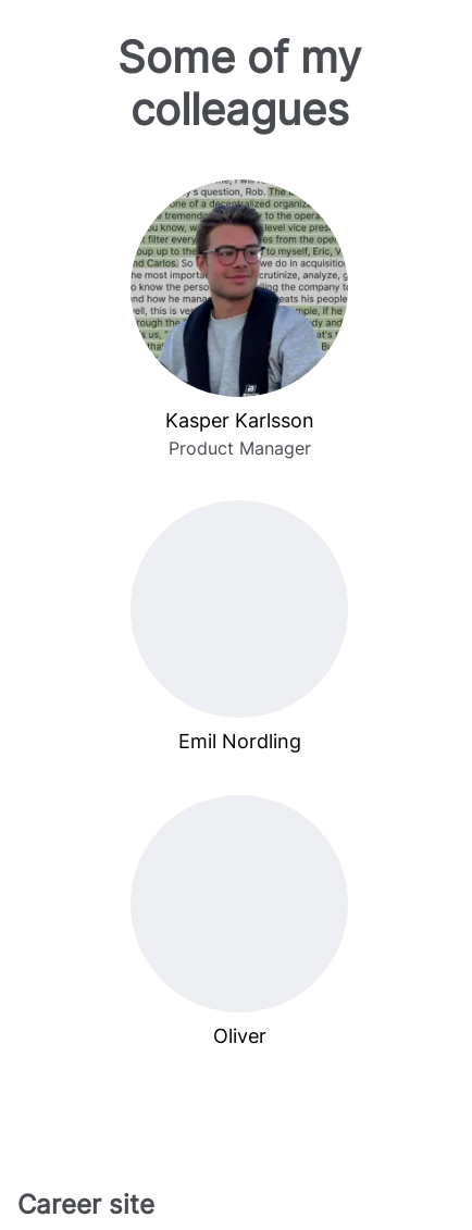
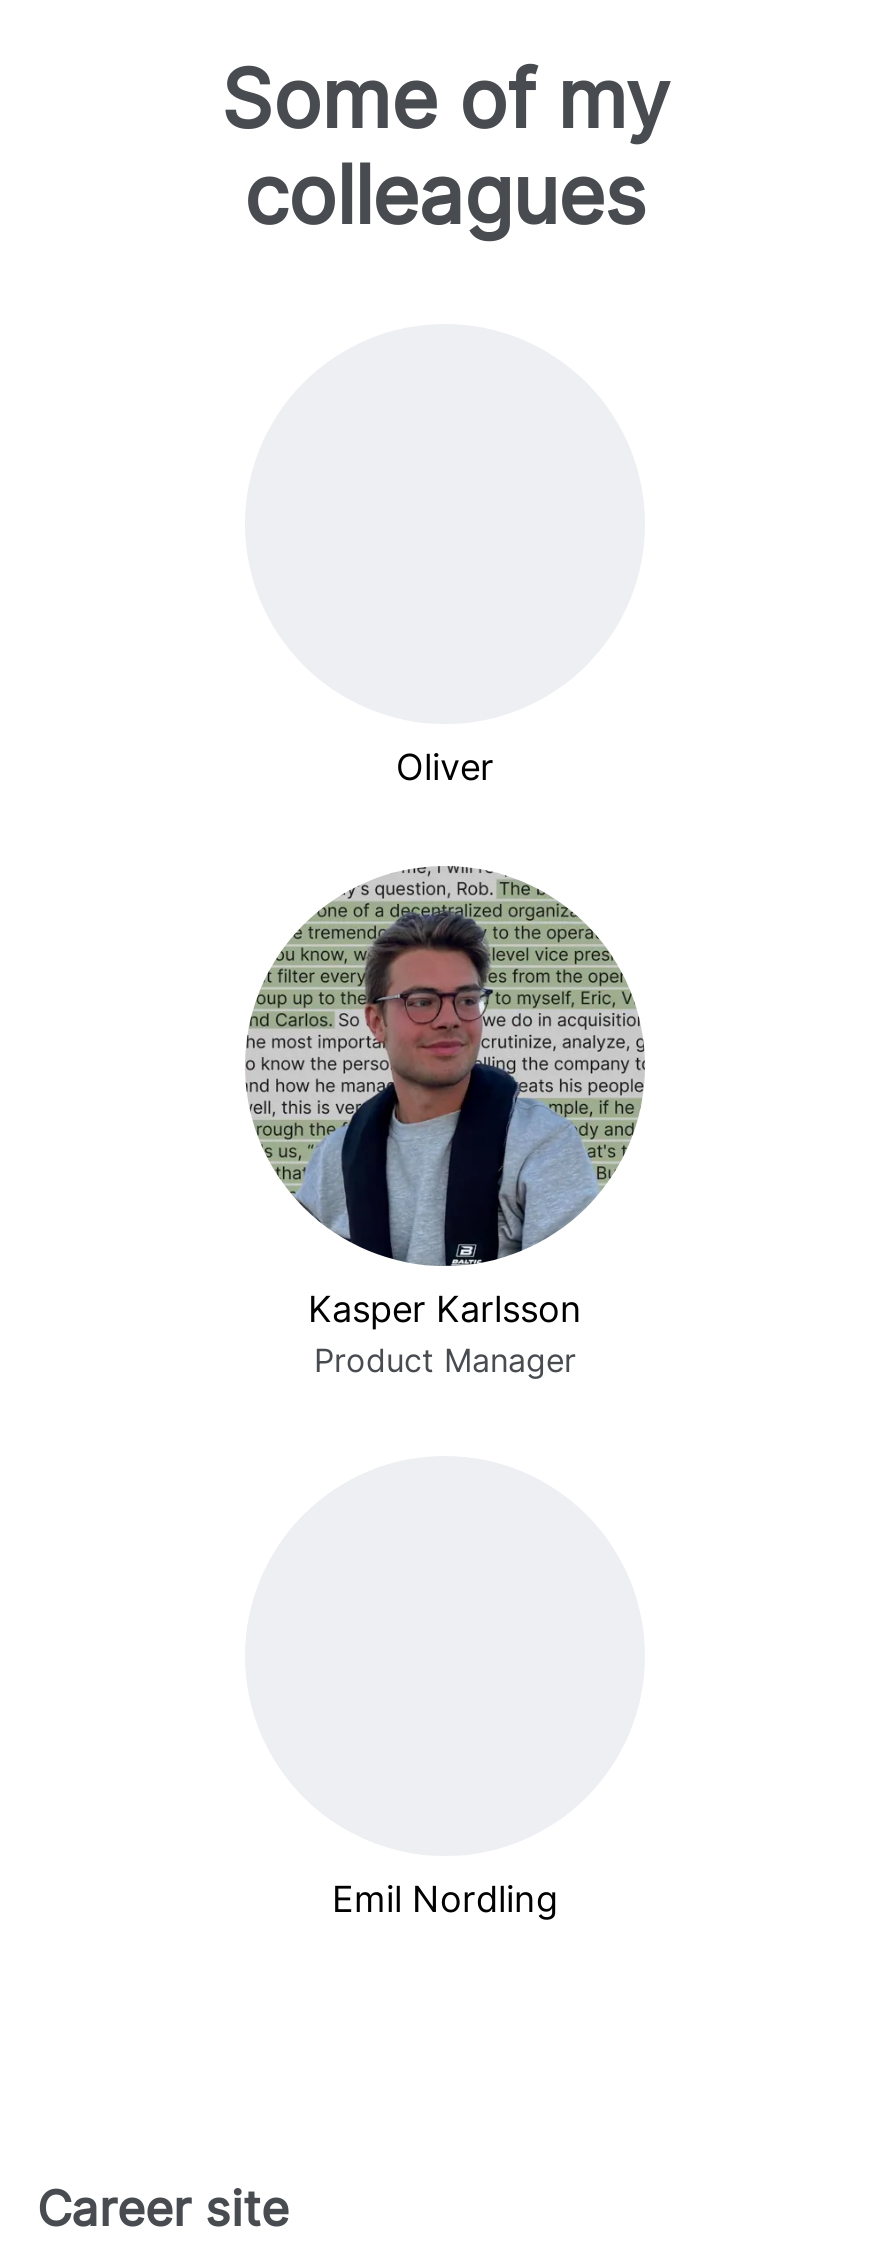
moved down: [image] | Kasper Karlsson | Product Manager | Emil Nordling

moved up: Oliver
